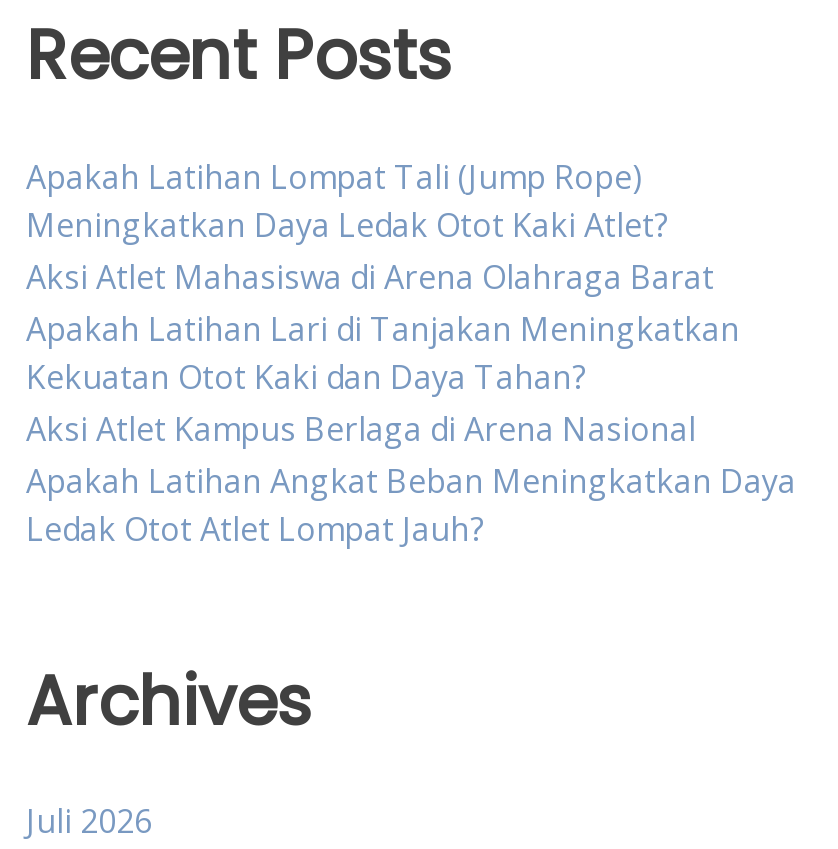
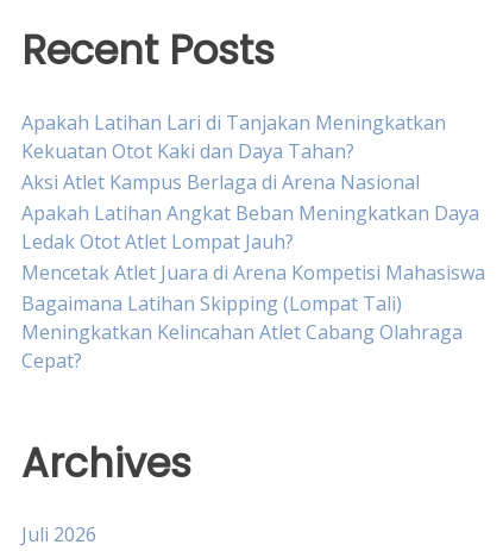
- Apakah Latihan Lompat Tali (Jump Rope)
- Meningkatkan Daya Ledak Otot Kaki Atlet?
- Aksi Atlet Mahasiswa di Arena Olahraga Barat

moved up: Apakah Latihan Lari di Tanjakan Meningkatkan | Kekuatan Otot Kaki dan Daya Tahan? | Aksi Atlet Kampus Berlaga di Arena Nasional | Apakah Latihan Angkat Beban Meningkatkan Daya | Ledak Otot Atlet Lompat Jauh?

+ Mencetak Atlet Juara di Arena Kompetisi Mahasiswa
+ Bagaimana Latihan Skipping (Lompat Tali)
+ Meningkatkan Kelincahan Atlet Cabang Olahraga
+ Cepat?
